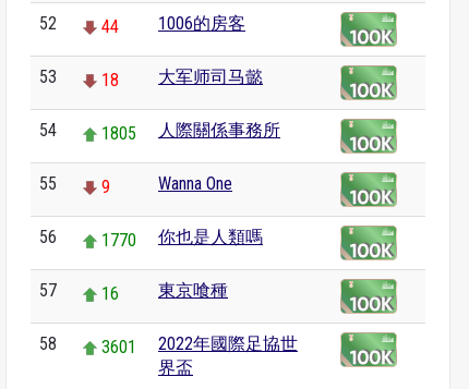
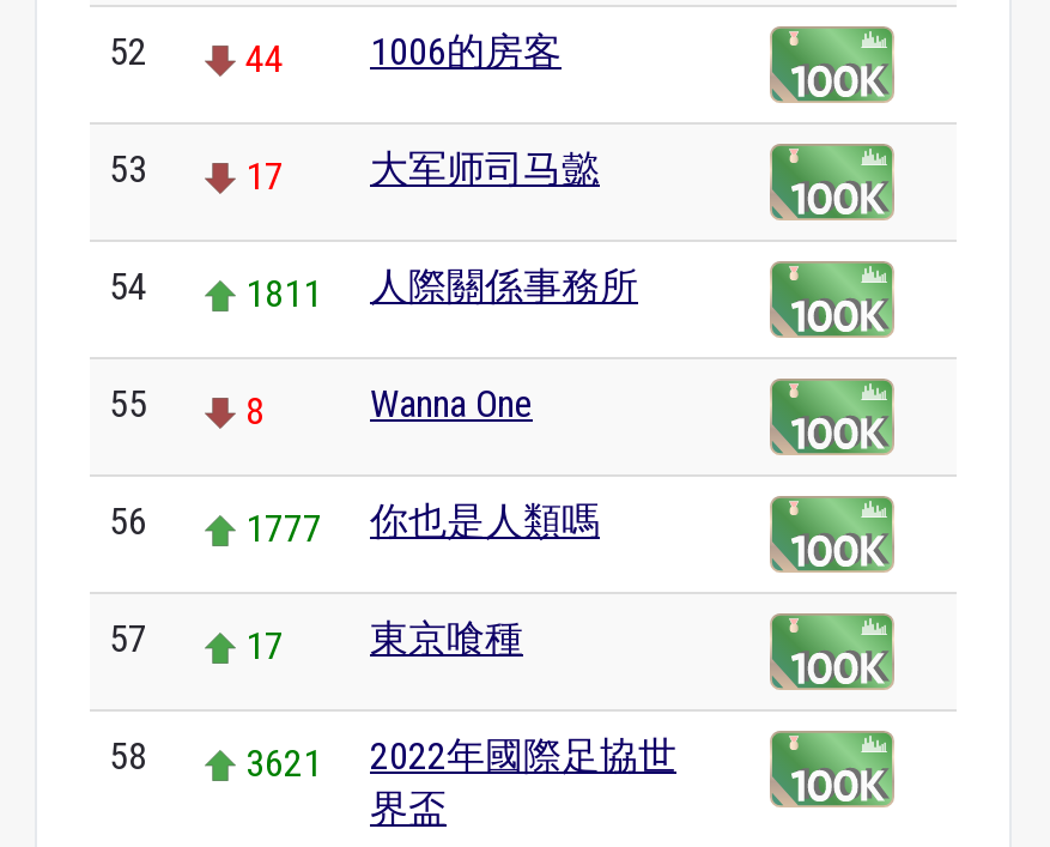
- 53 18 大军师司马懿
+ 53 17 大军师司马懿

- 54 1805 人際關係事務所
+ 54 1811 人際關係事務所

- 55 9
+ 55 8

- 56 1770 你也是人類嗎
+ 56 1777 你也是人類嗎

- 57 16 東京喰種
+ 57 17 東京喰種

- 58 3601 2022年國際足協世
+ 58 3621 2022年國際足協世
